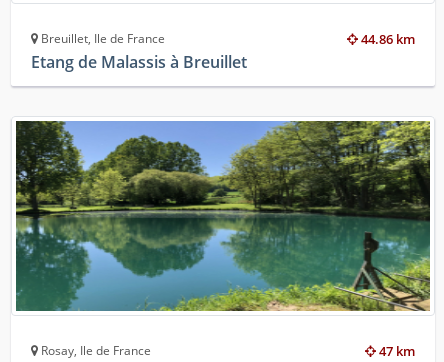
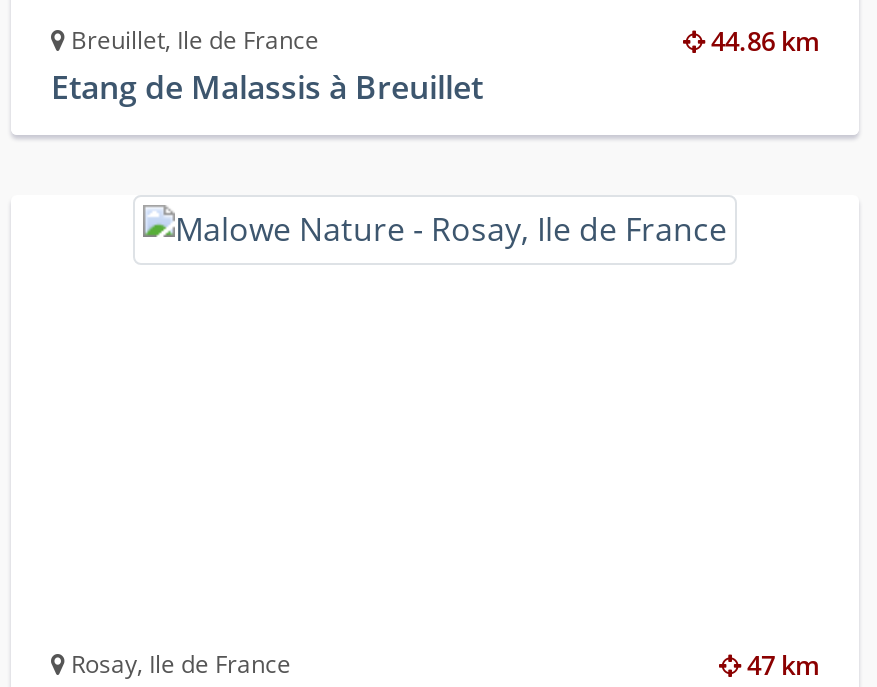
- [image]
